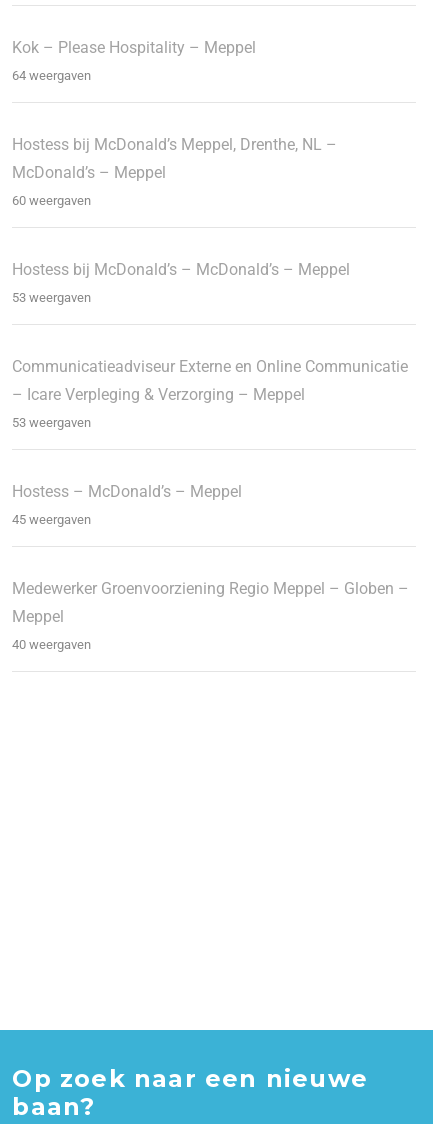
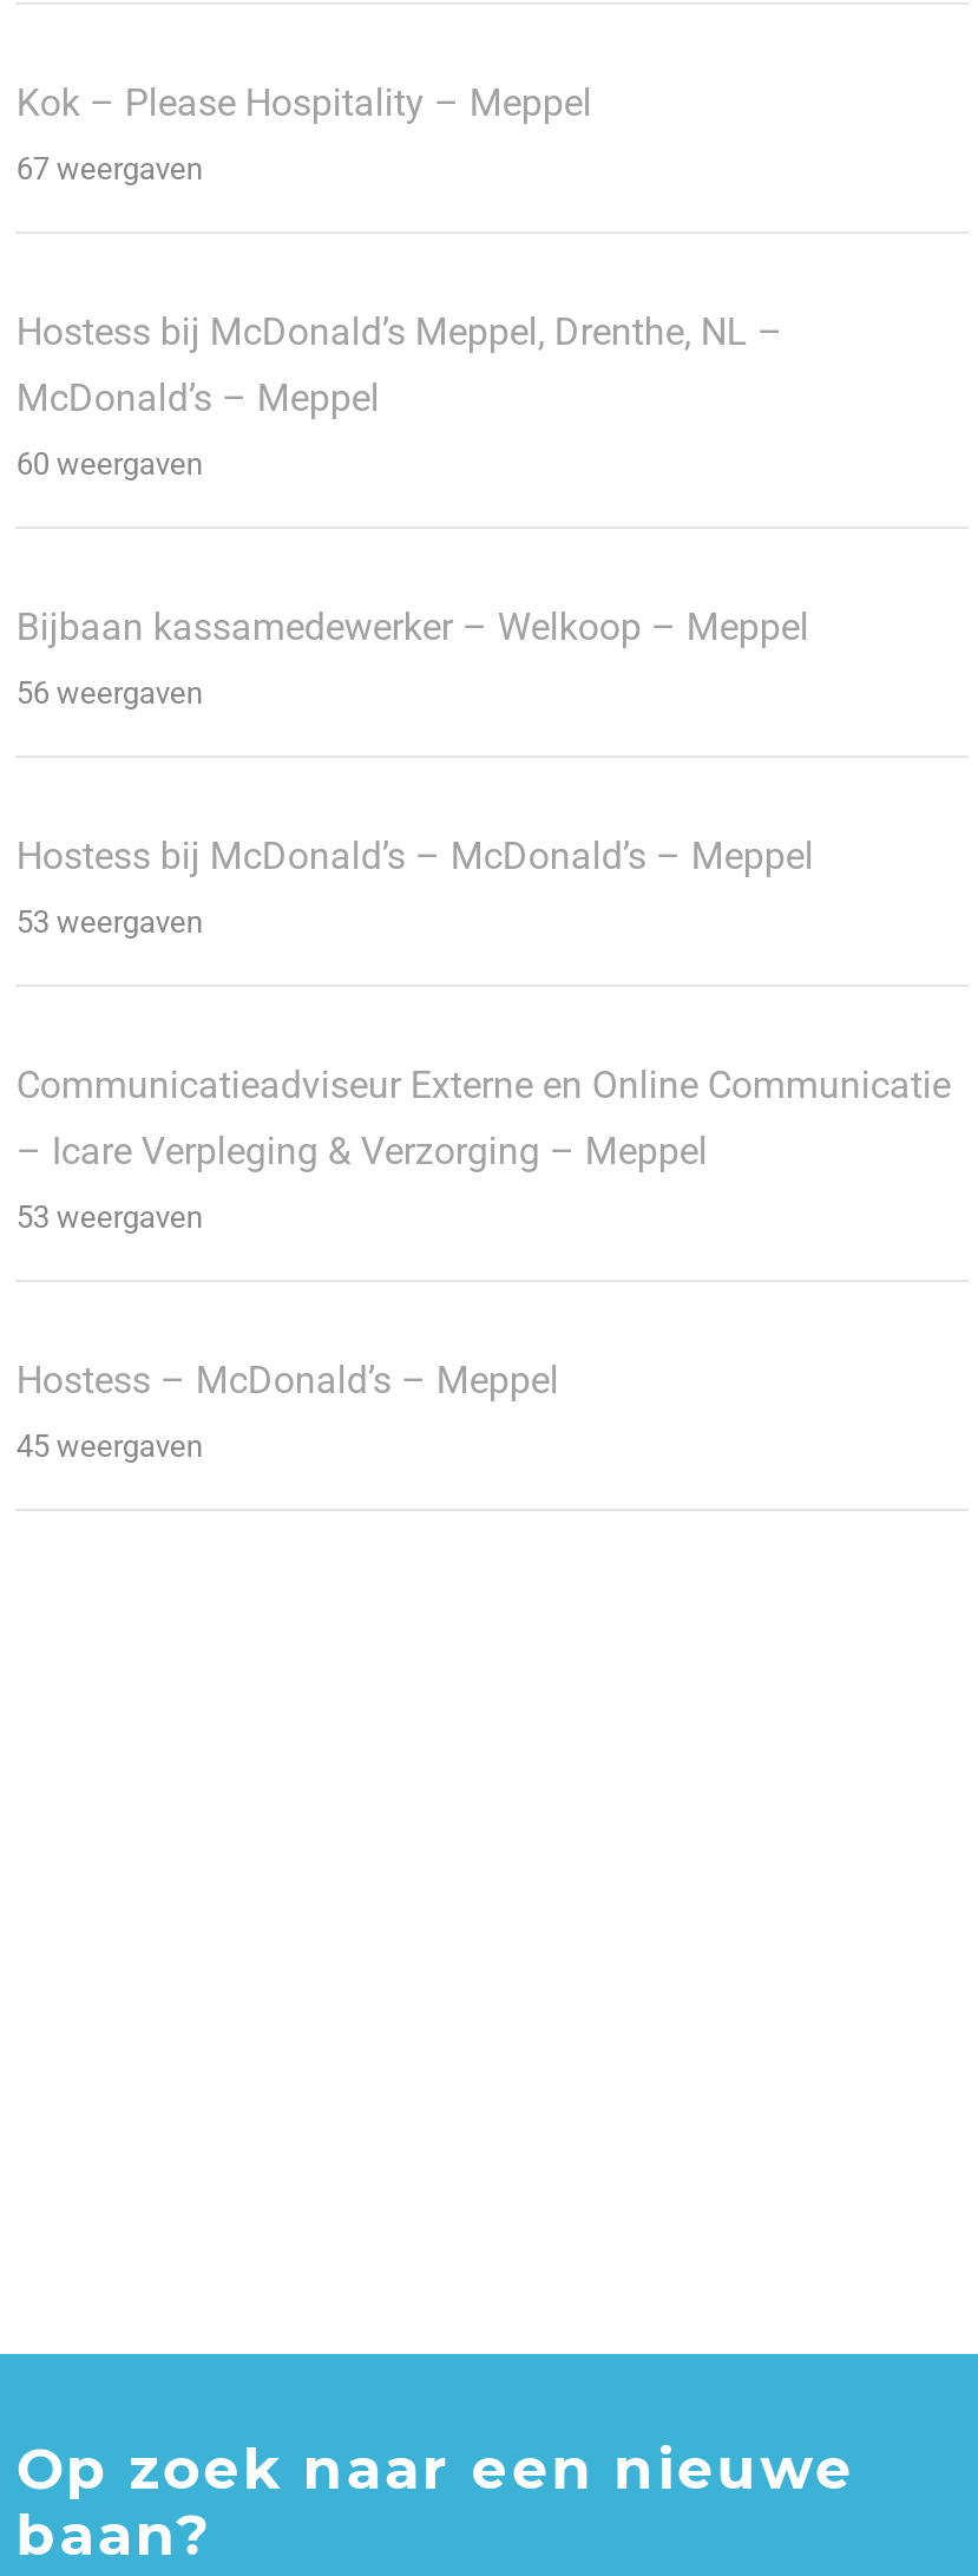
- 64 weergaven
+ 67 weergaven

+ Bijbaan kassamedewerker – Welkoop – Meppel
+ 56 weergaven

moved down: Hostess bij McDonald’s – McDonald’s – Meppel | 53 weergaven | Communicatieadviseur Externe en Online Communicatie | – Icare Verpleging & Verzorging – Meppel | 53 weergaven | Hostess – McDonald’s – Meppel | 45 weergaven

- Medewerker Groenvoorziening Regio Meppel – Globen –
- Meppel
- 40 weergaven
